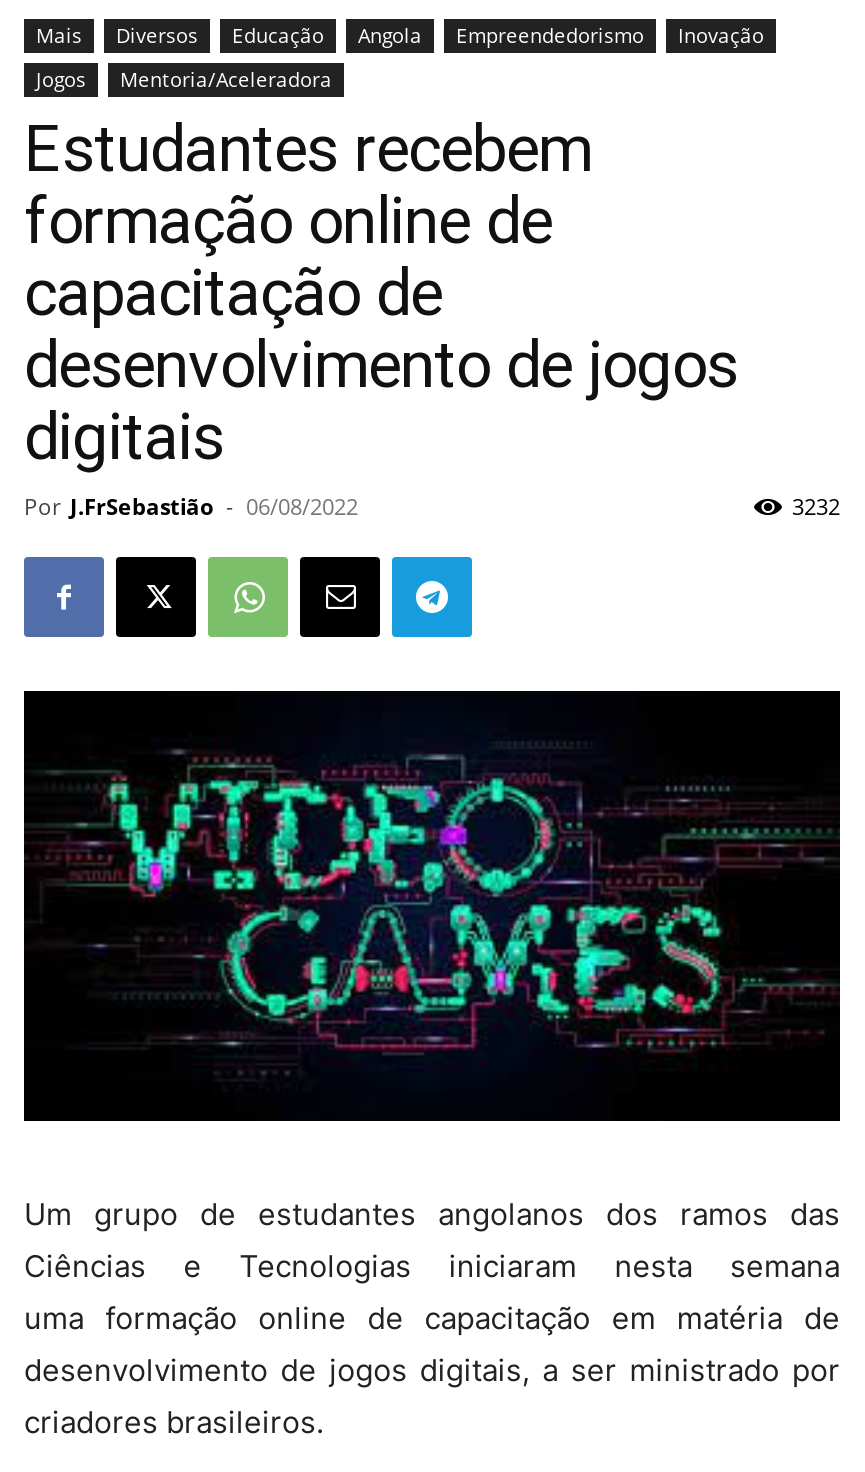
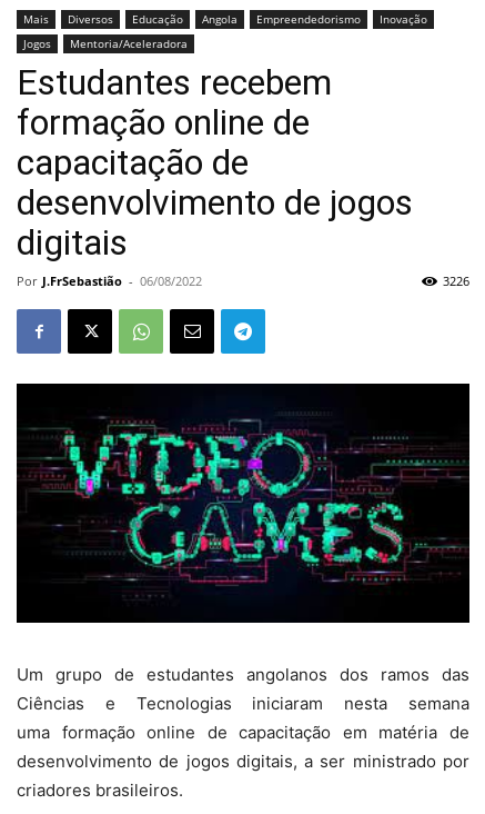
- 3232
+ 3226
